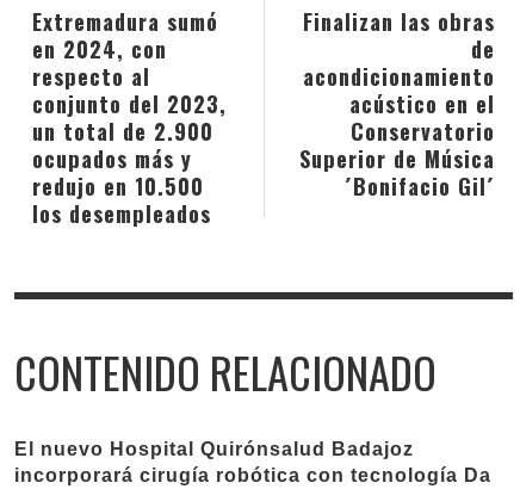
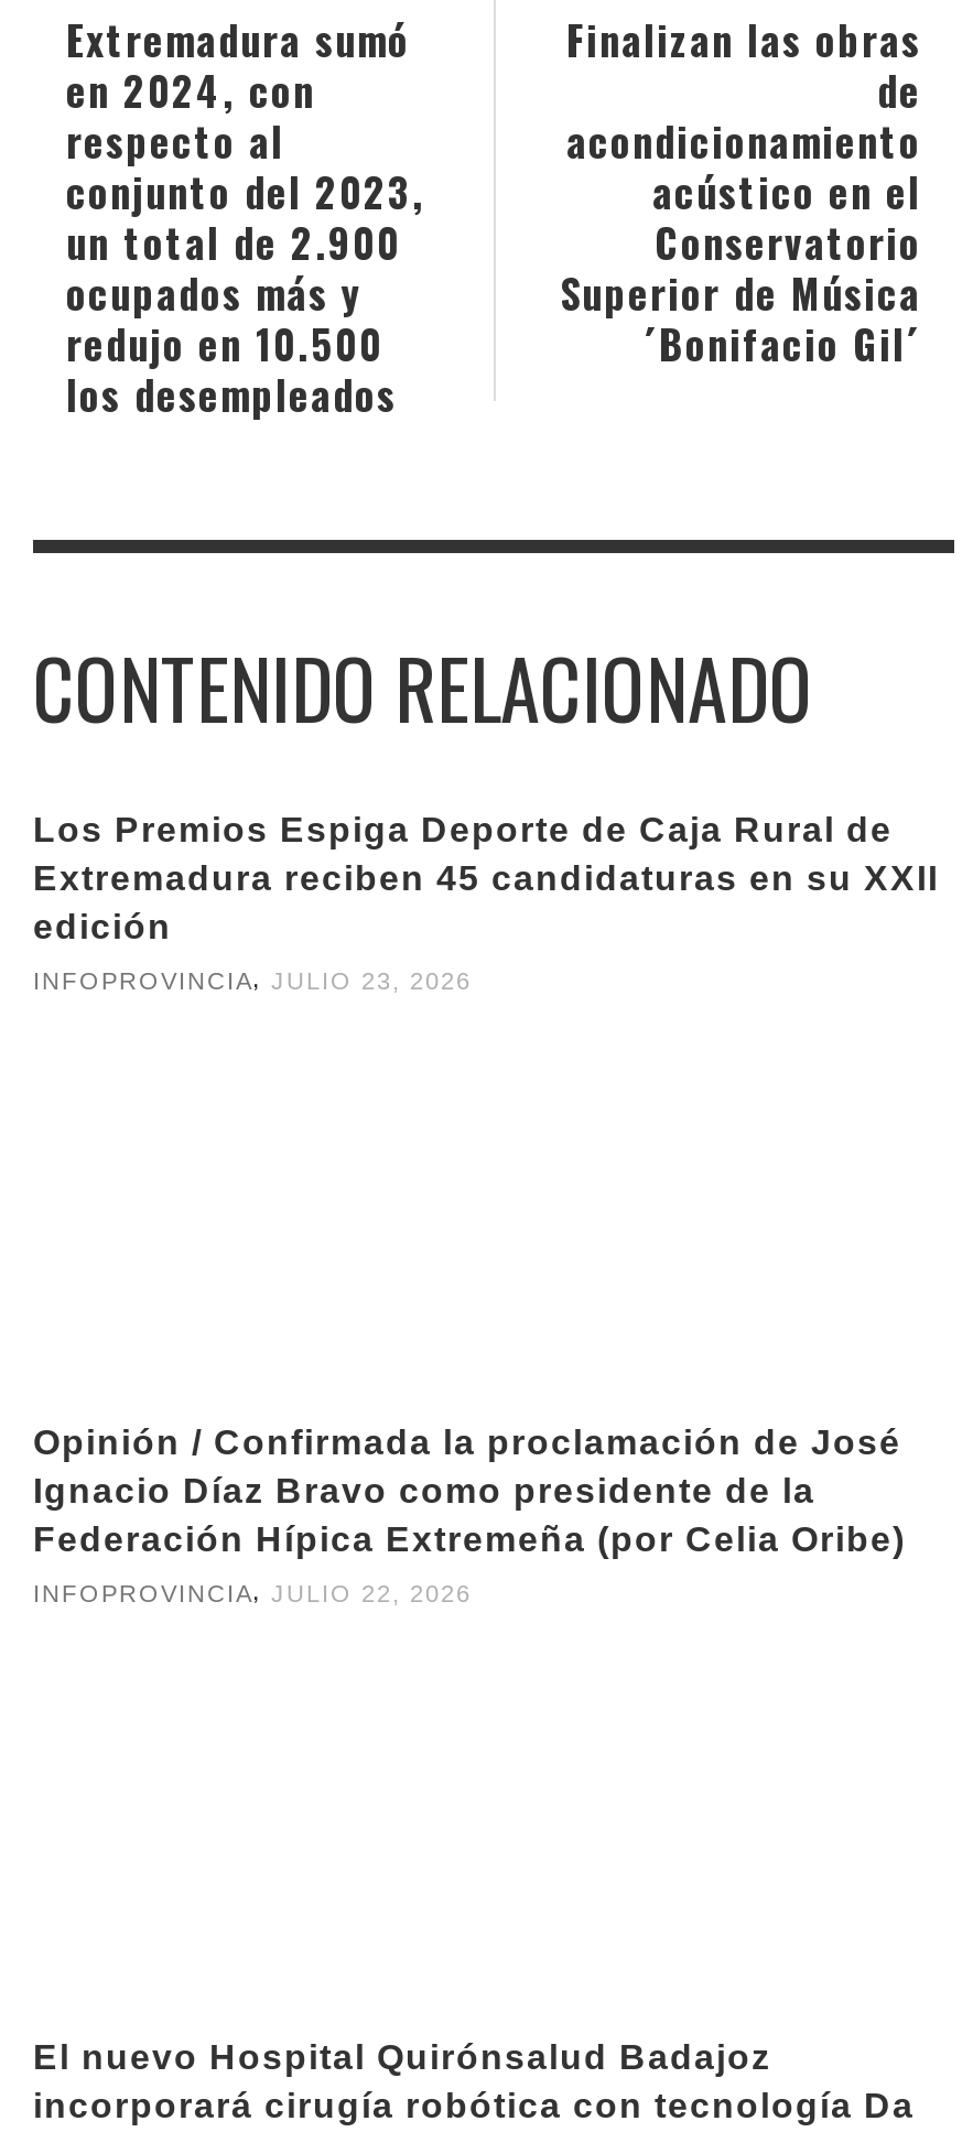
+ Los Premios Espiga Deporte de Caja Rural de
+ Extremadura reciben 45 candidaturas en su XXII
+ edición
+ INFOPROVINCIA, JULIO 23, 2026

+ Opinión / Confirmada la proclamación de José
+ Ignacio Díaz Bravo como presidente de la
+ Federación Hípica Extremeña (por Celia Oribe)
+ INFOPROVINCIA, JULIO 22, 2026
